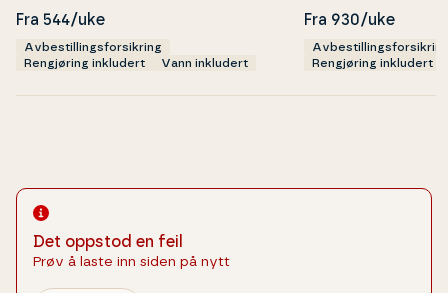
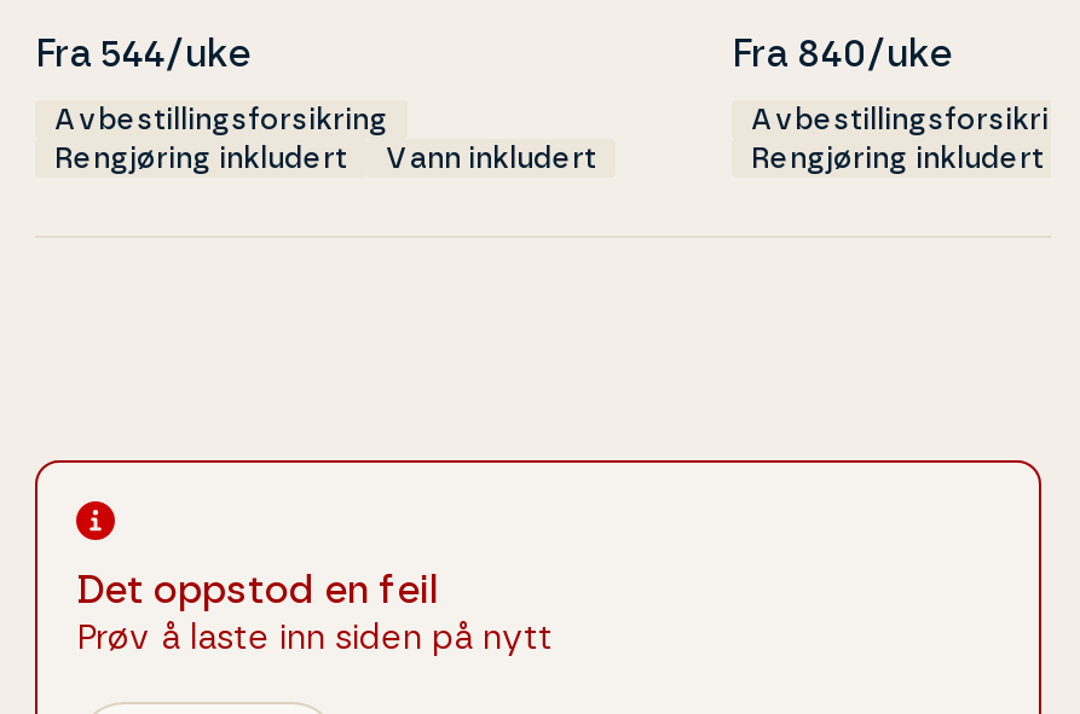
- Fra 930/uke
+ Fra 840/uke
